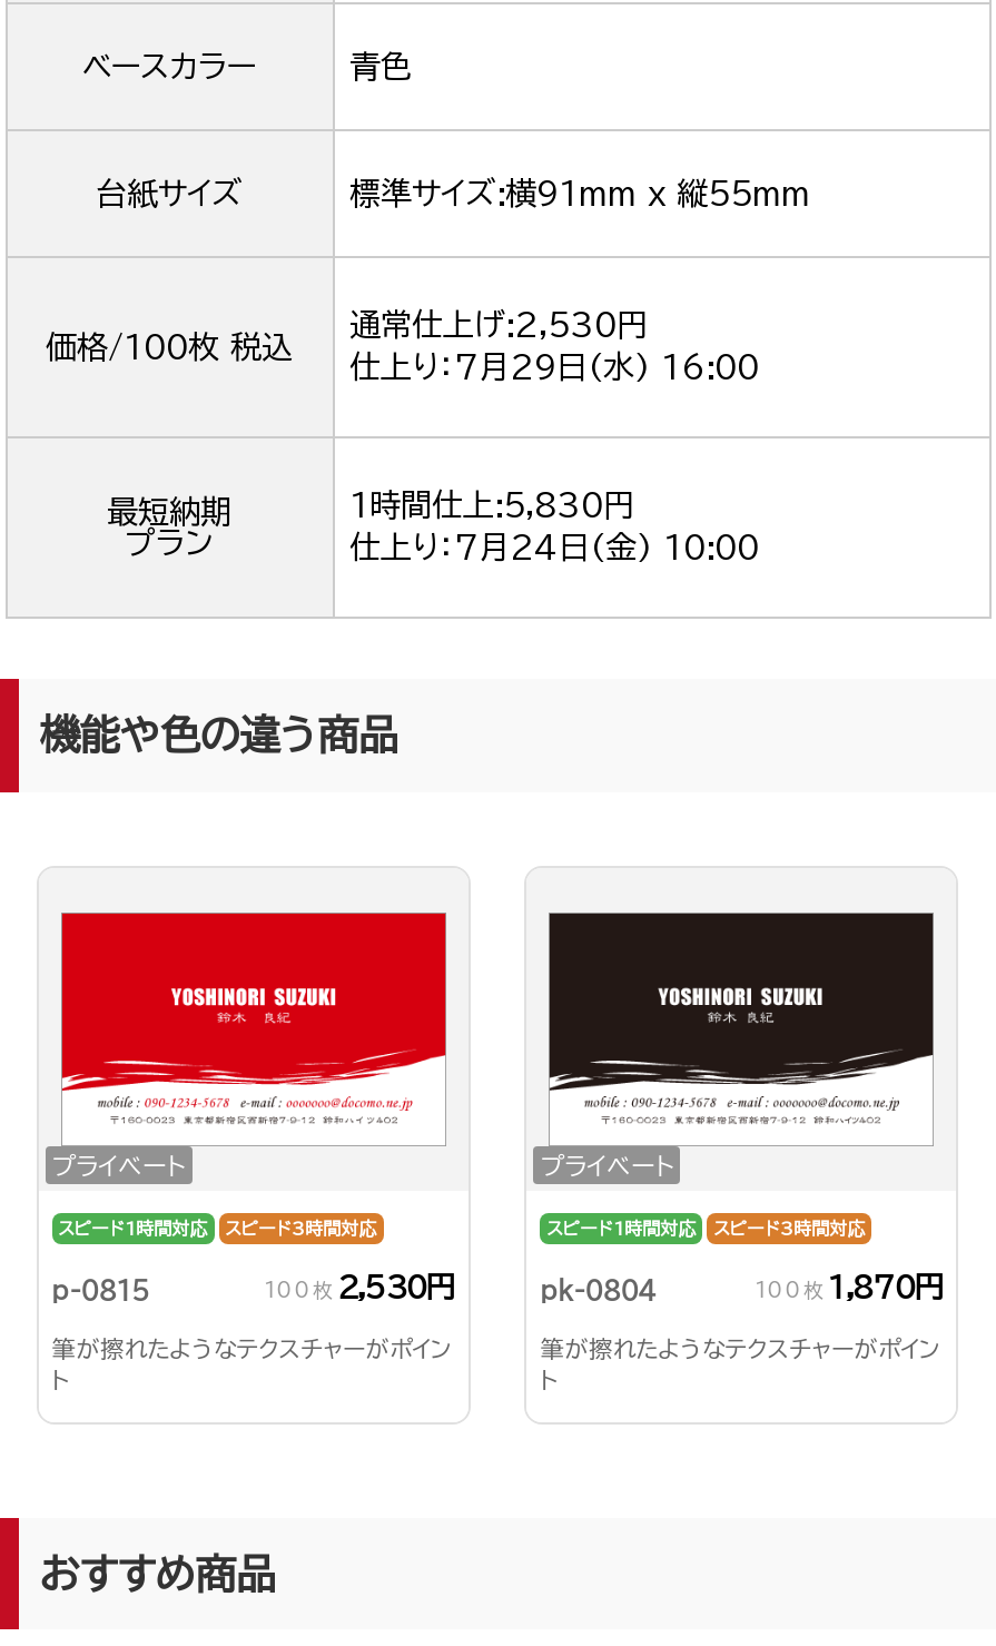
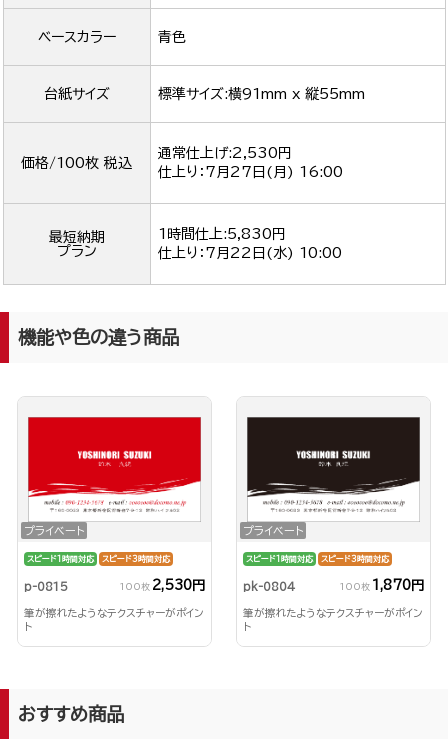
- 仕上り：7月29日(水) 16:00
+ 仕上り：7月27日(月) 16:00

- 仕上り：7月24日(金) 10:00
+ 仕上り：7月22日(水) 10:00
